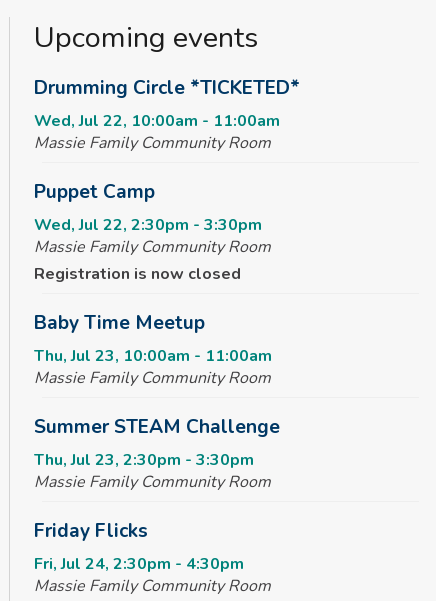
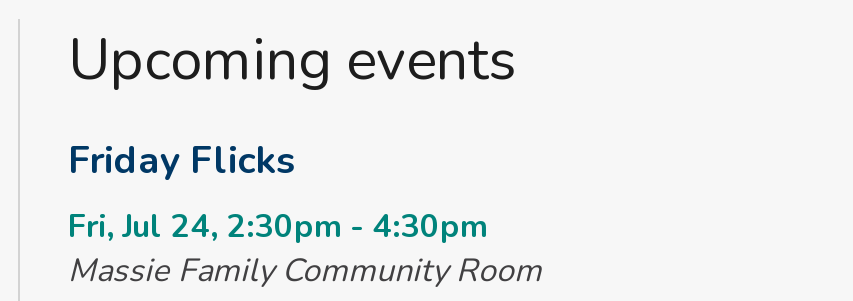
- Drumming Circle *TICKETED*
- Wed, Jul 22, 10:00am - 11:00am
- Massie Family Community Room
- Puppet Camp
- Wed, Jul 22, 2:30pm - 3:30pm
- Massie Family Community Room
- Registration is now closed
- Baby Time Meetup
- Thu, Jul 23, 10:00am - 11:00am
- Massie Family Community Room
- Summer STEAM Challenge
- Thu, Jul 23, 2:30pm - 3:30pm
- Massie Family Community Room
